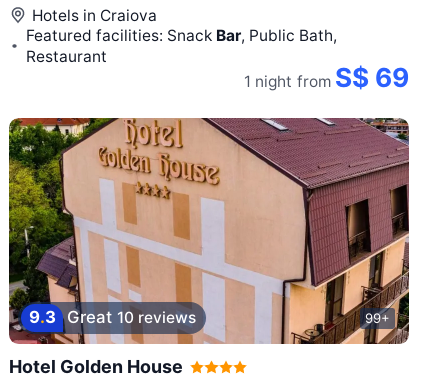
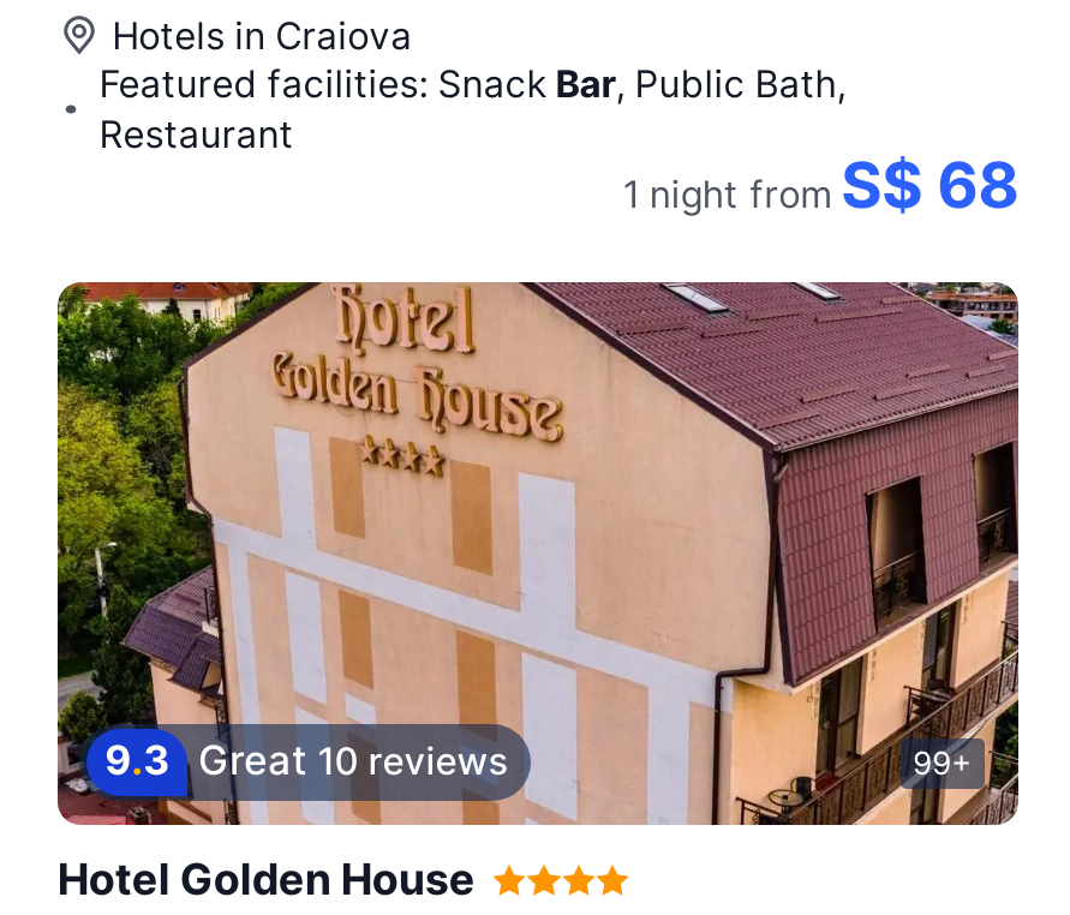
- 1 night from S$ 69
+ 1 night from S$ 68
